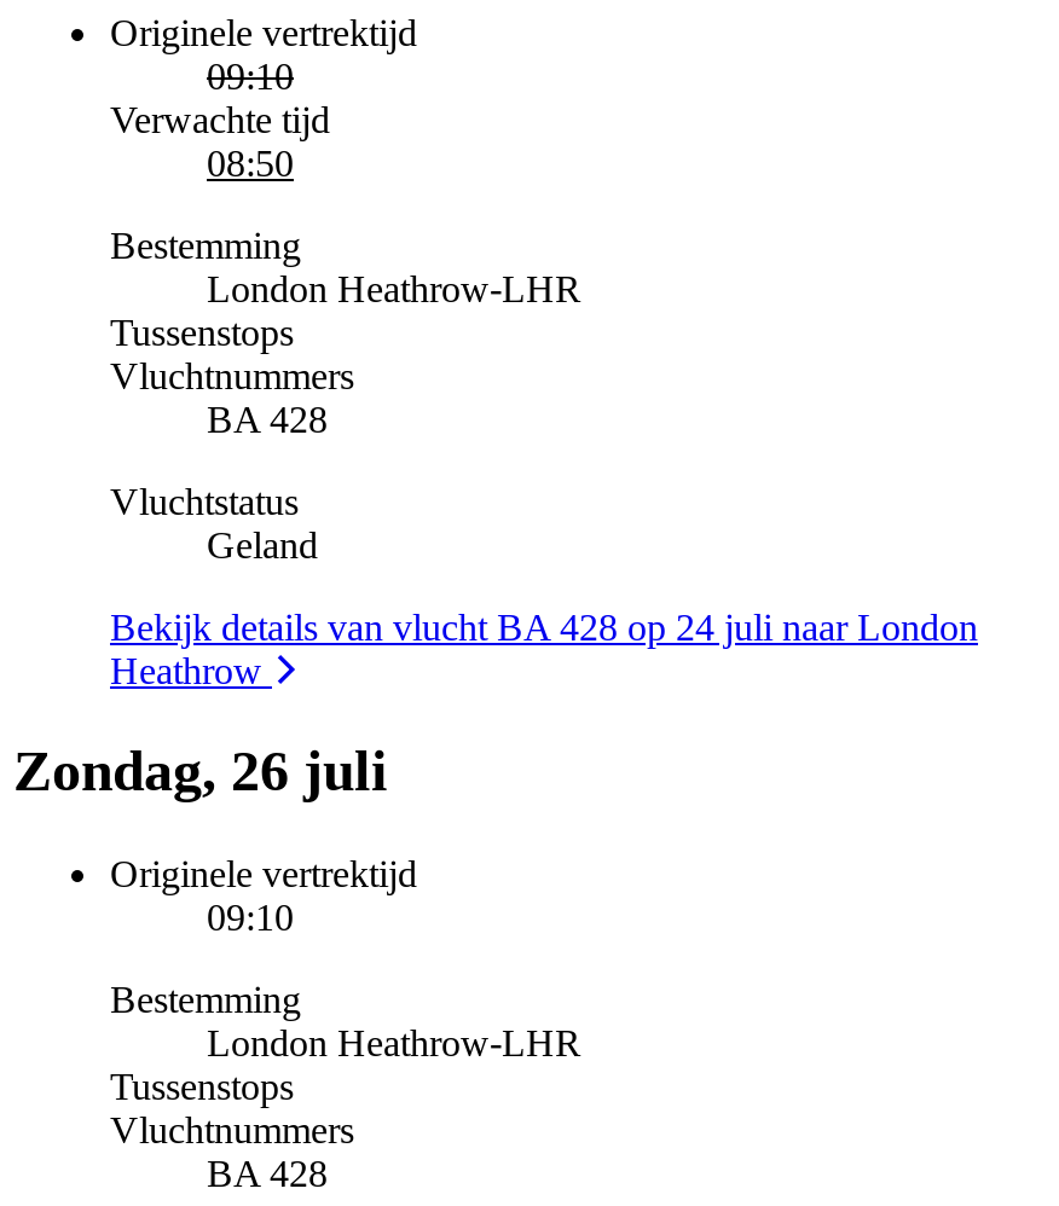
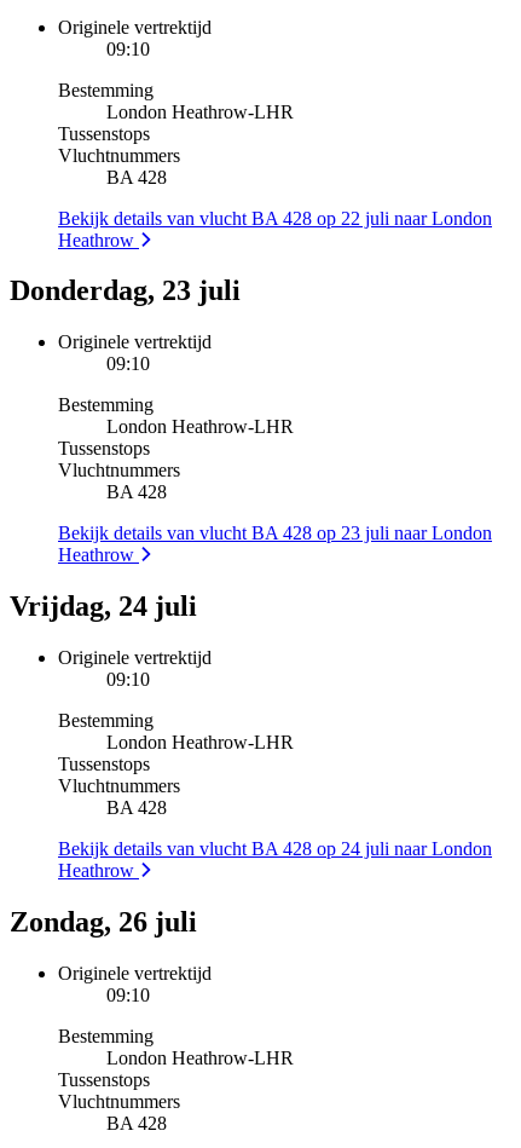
- Verwachte tijd
- 08:50

moved up: Bestemming | London Heathrow-LHR | Tussenstops | Vluchtnummers | BA 428

- Vluchtstatus
- Geland
+ Bekijk details van vlucht BA 428 op 22 juli naar London
+ Heathrow
+ Donderdag, 23 juli
+ Originele vertrektijd
+ 09:10
+ Bestemming
+ London Heathrow-LHR
+ Tussenstops
+ Vluchtnummers
+ BA 428
+ Bekijk details van vlucht BA 428 op 23 juli naar London
+ Heathrow
+ Vrijdag, 24 juli
+ Originele vertrektijd
+ 09:10
+ Bestemming
+ London Heathrow-LHR
+ Tussenstops
+ Vluchtnummers
+ BA 428
